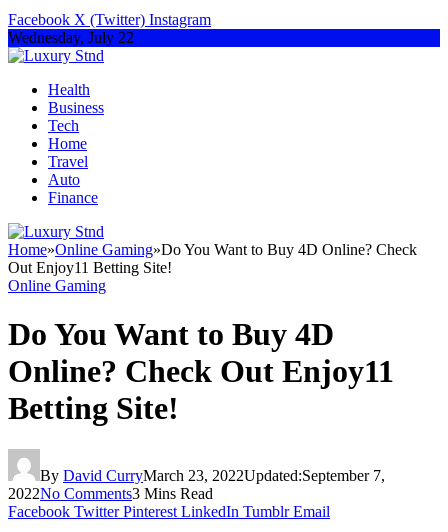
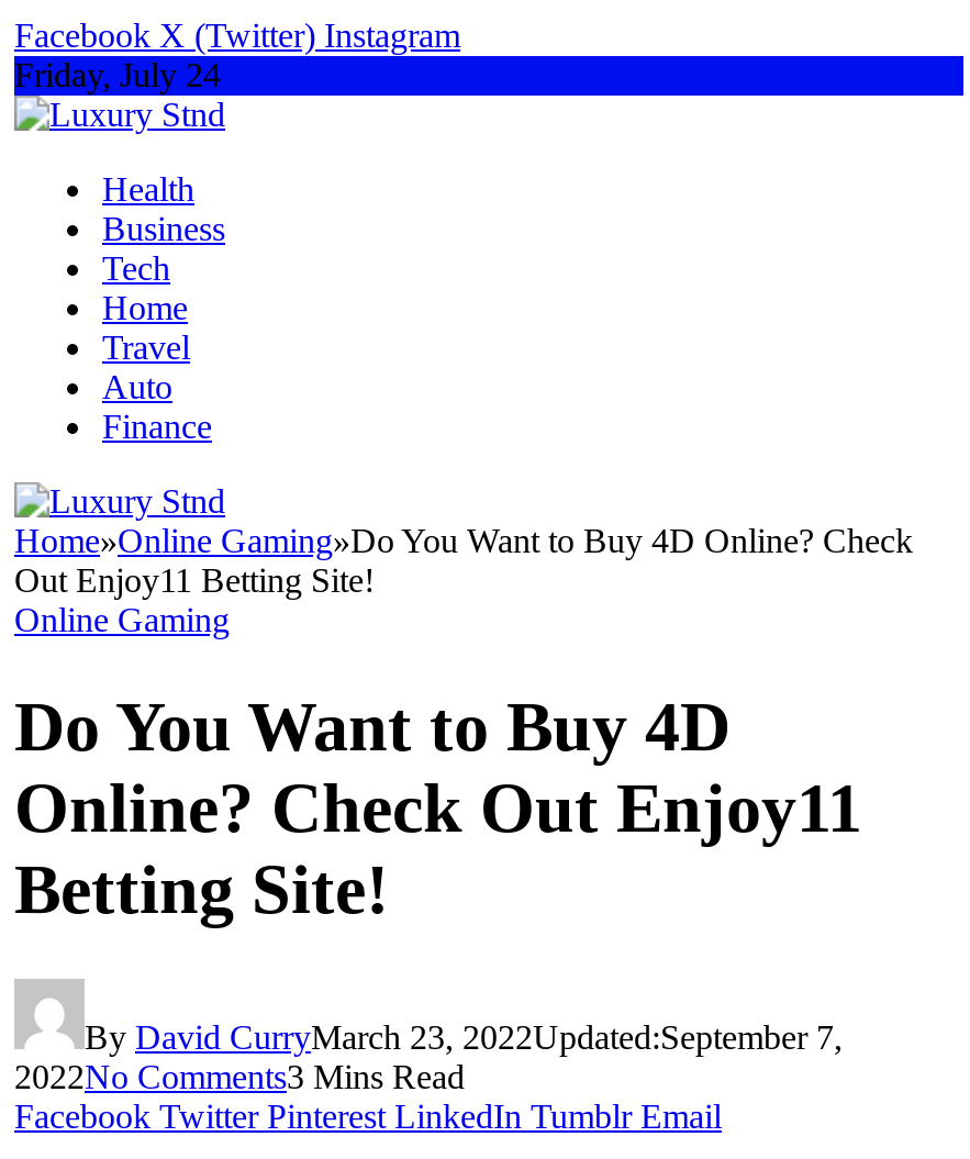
- Wednesday, July 22
+ Friday, July 24
